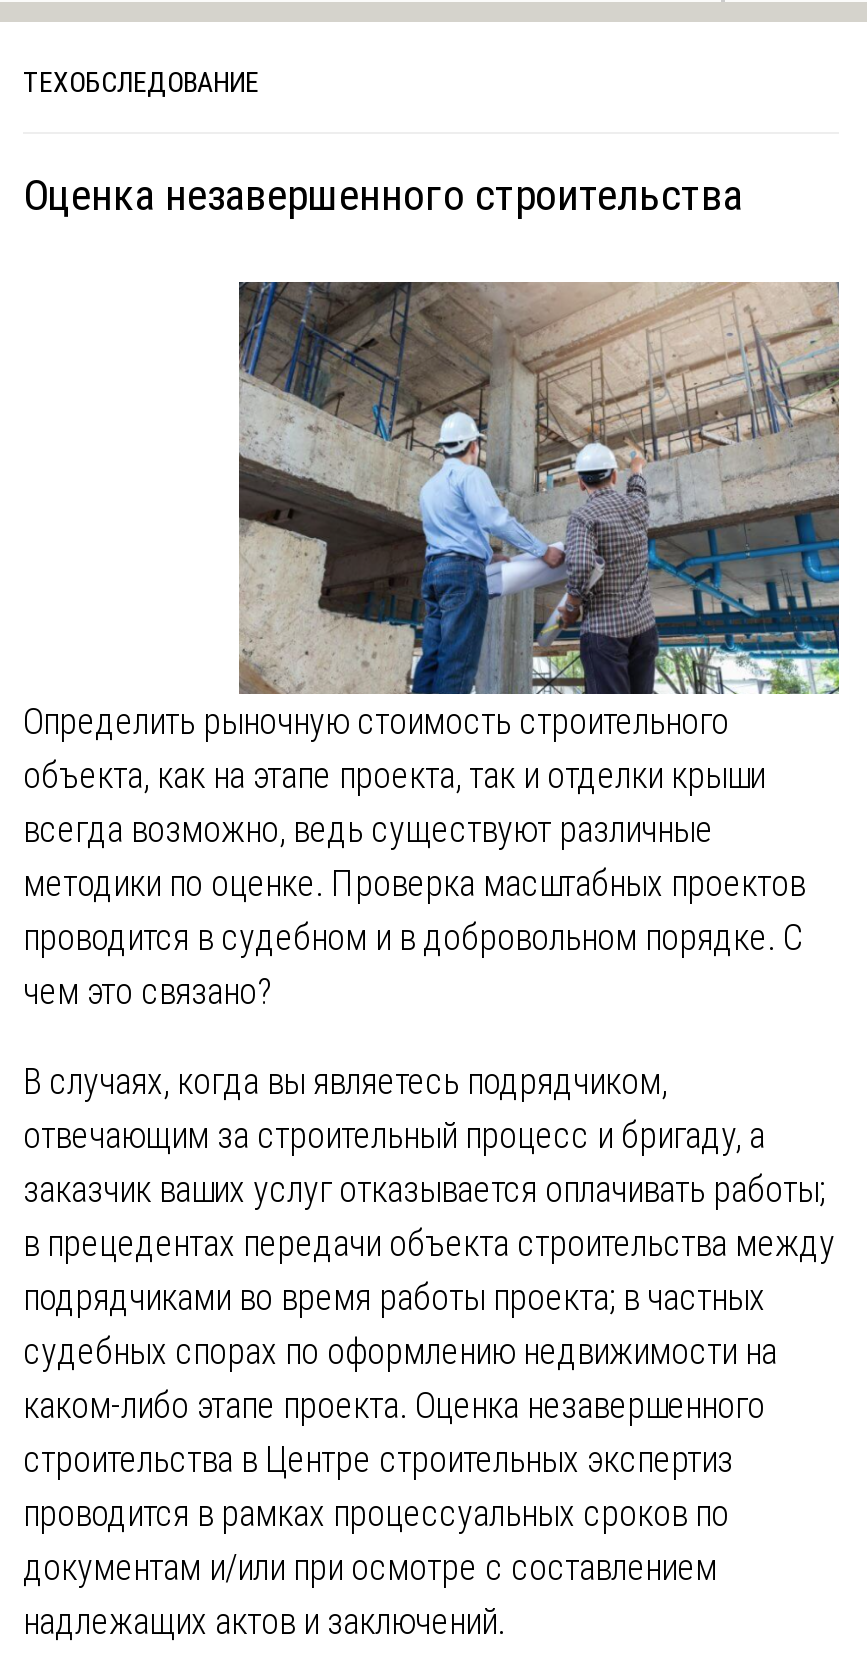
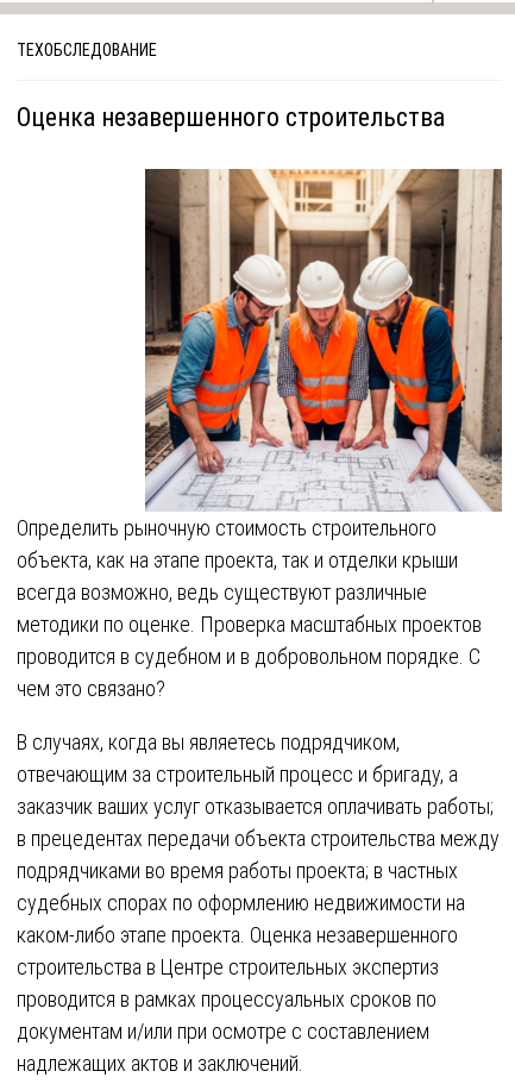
- [image]
+ [image]
